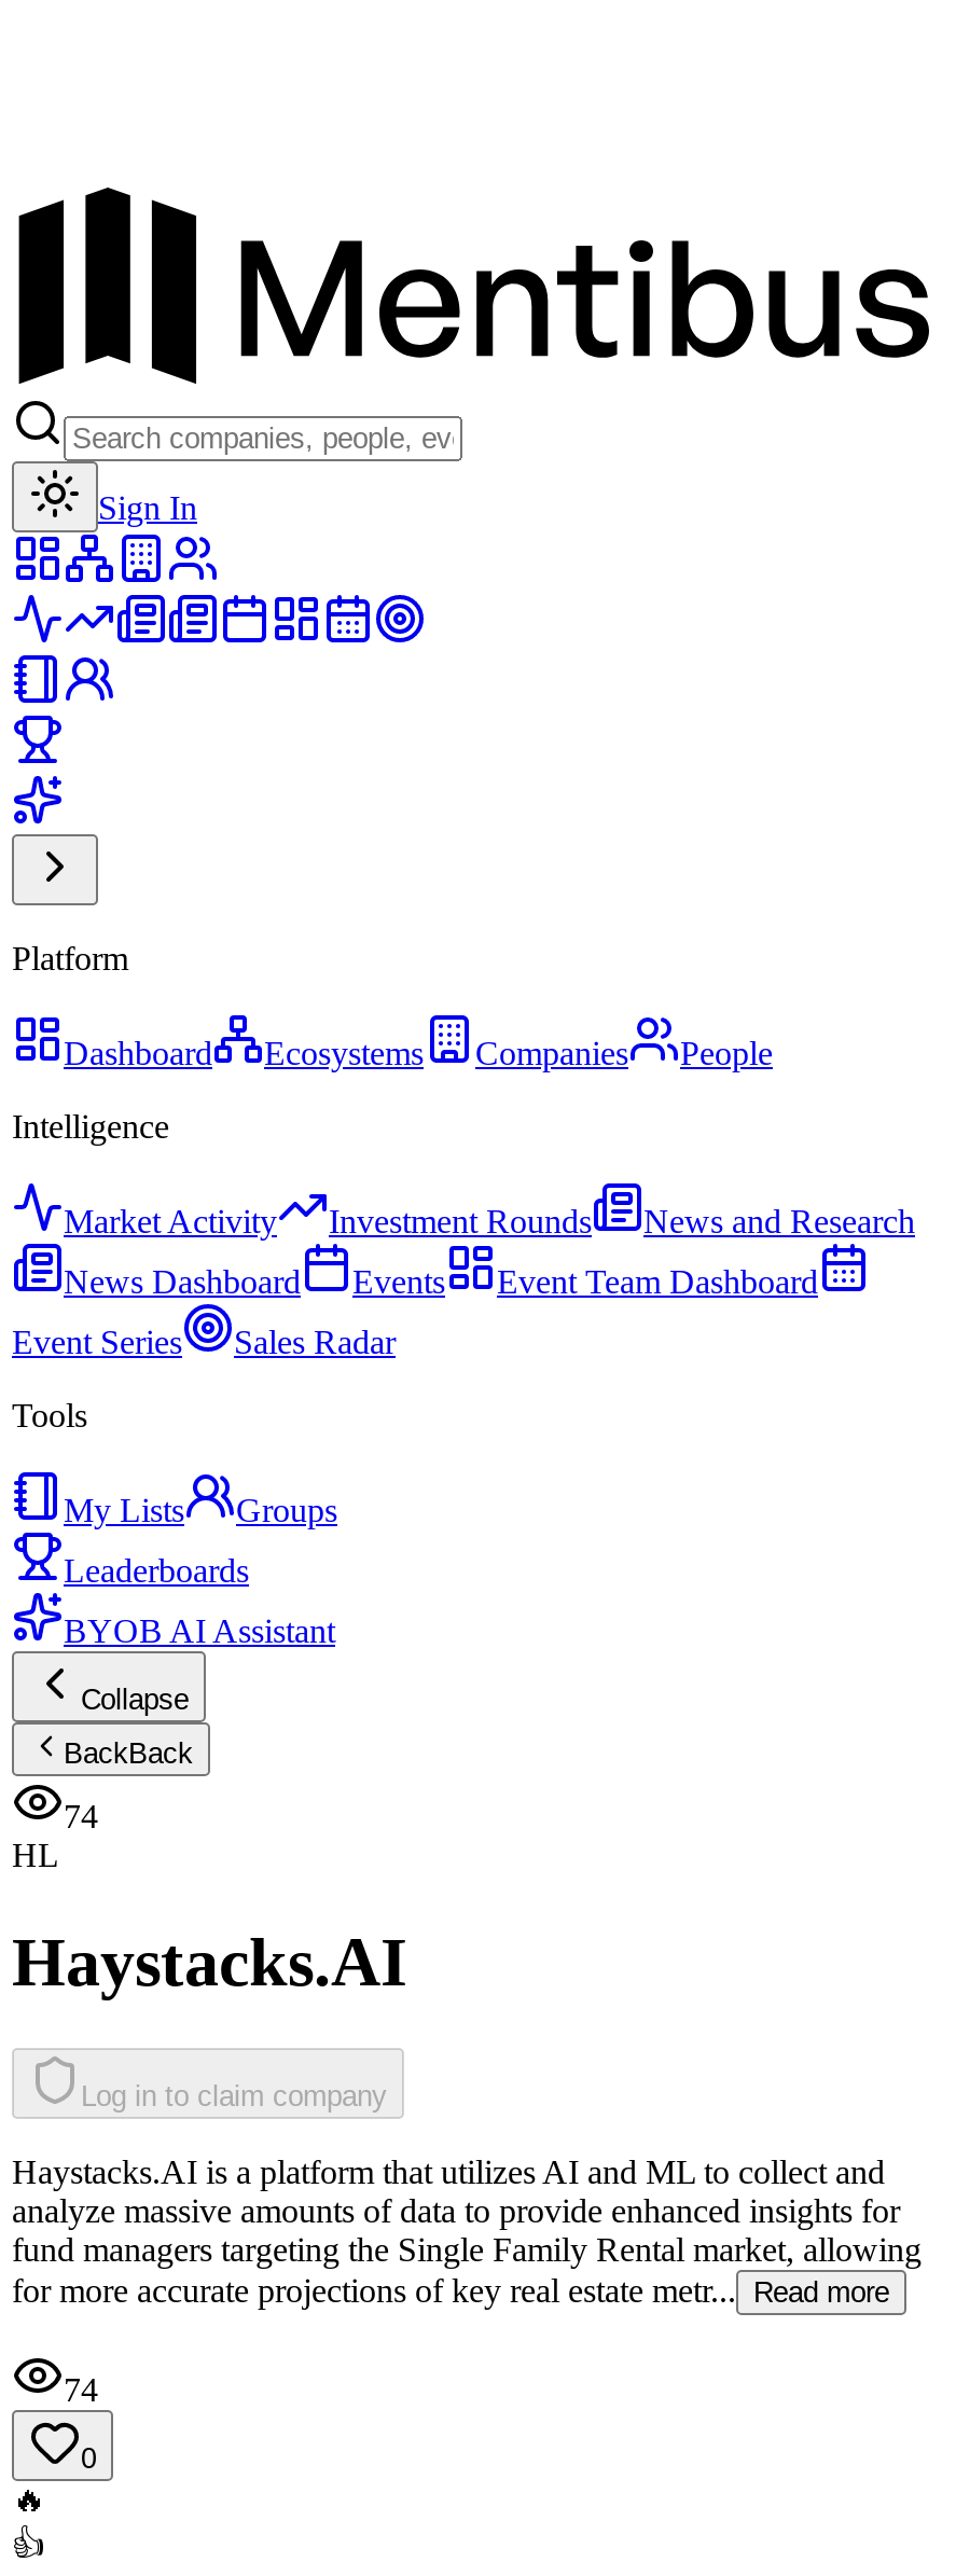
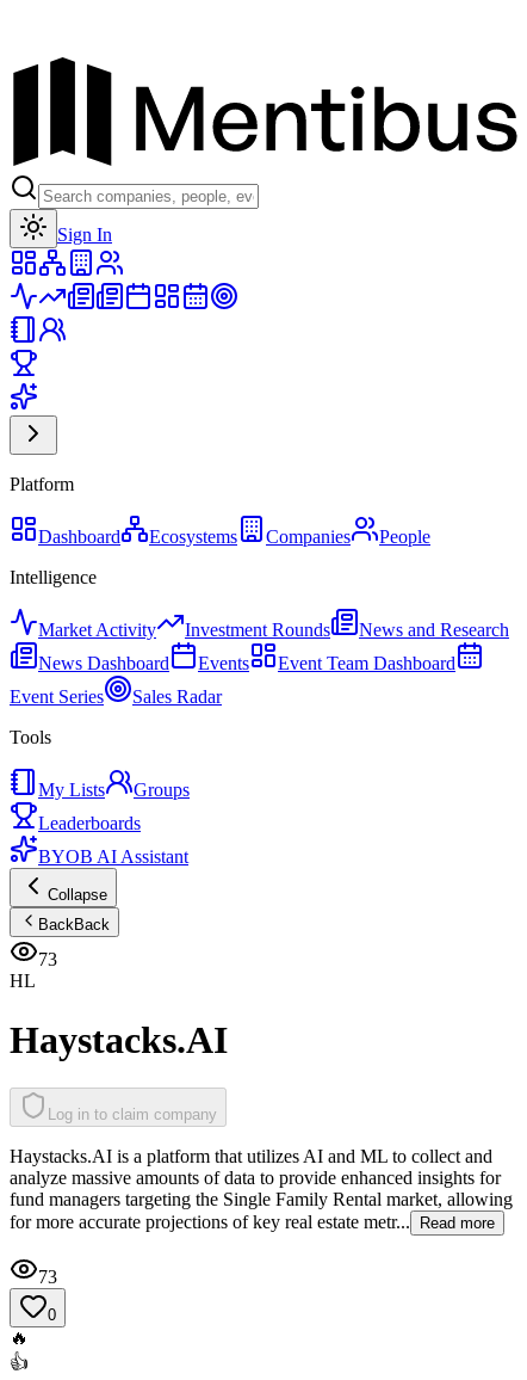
- 74
+ 73

- 74
+ 73
